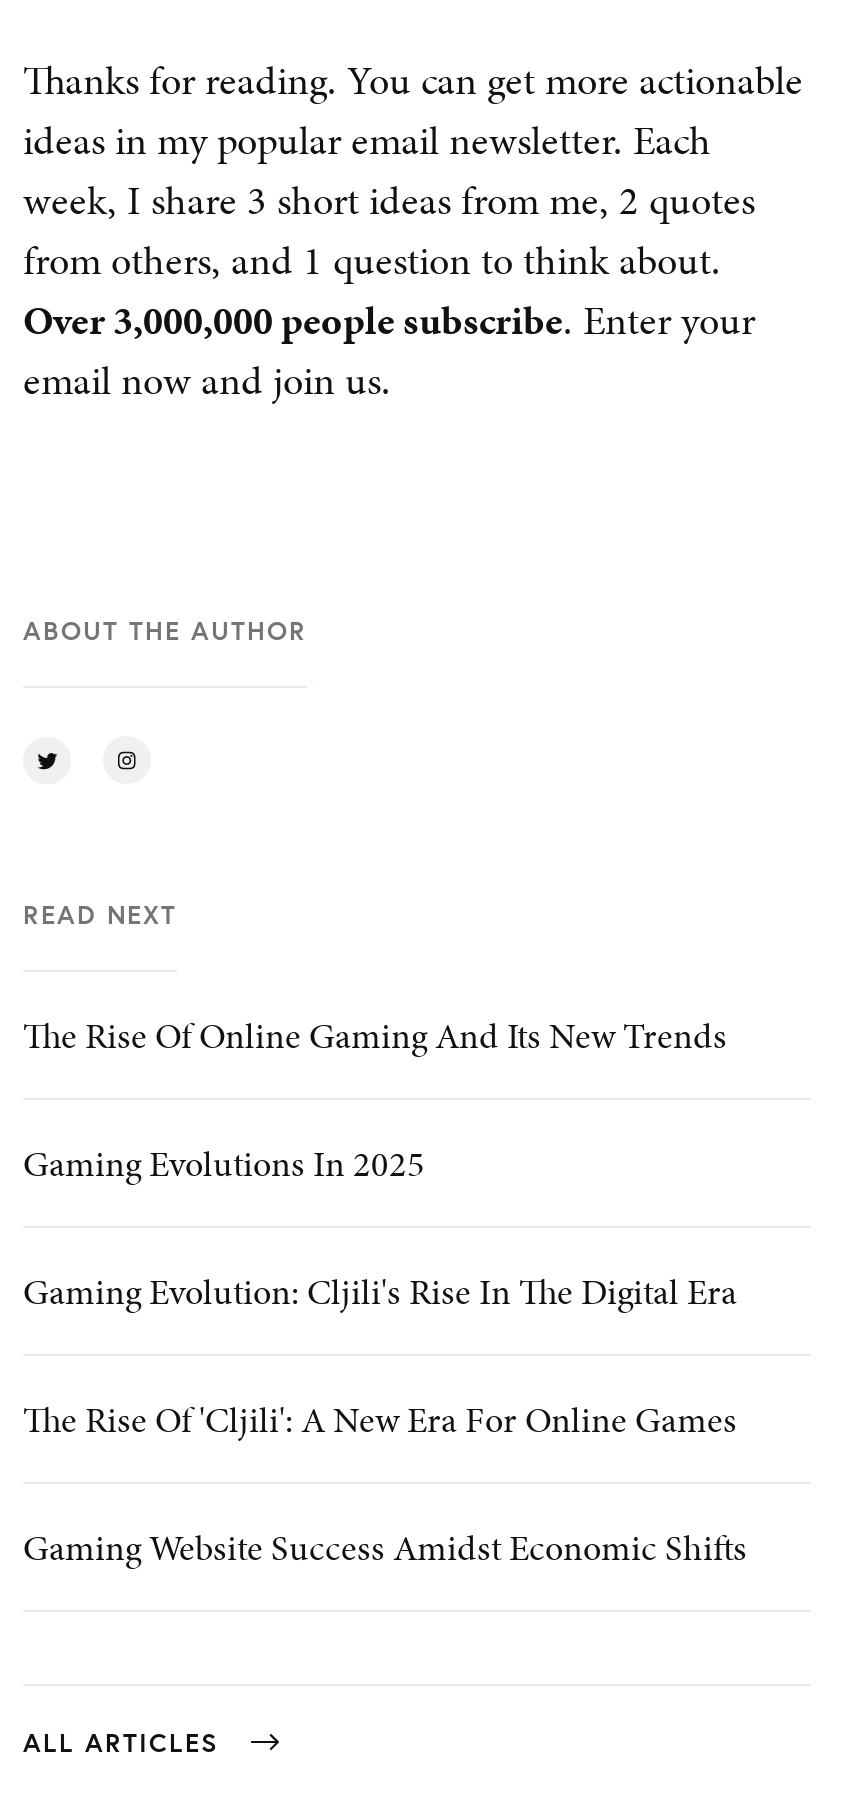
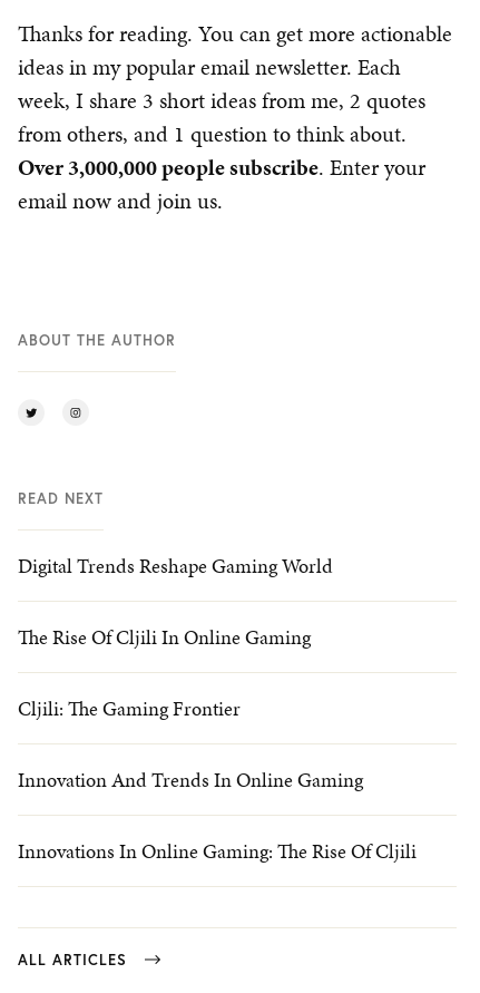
- The Rise Of Online Gaming And Its New Trends
+ Digital Trends Reshape Gaming World

- Gaming Evolutions In 2025
+ The Rise Of Cljili In Online Gaming

- Gaming Evolution: Cljili's Rise In The Digital Era
+ Cljili: The Gaming Frontier

- The Rise Of 'cljili': A New Era For Online Games
+ Innovation And Trends In Online Gaming

- Gaming Website Success Amidst Economic Shifts
+ Innovations In Online Gaming: The Rise Of Cljili
